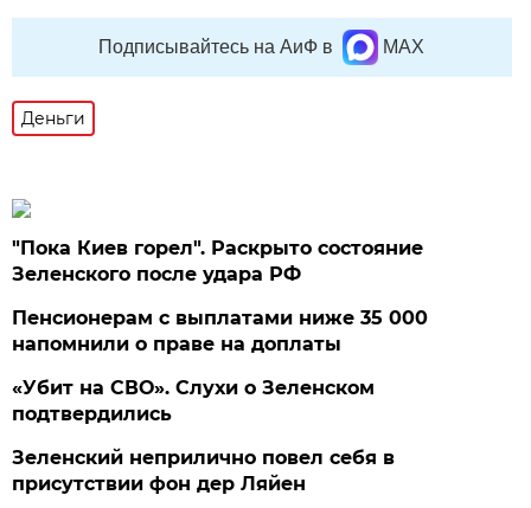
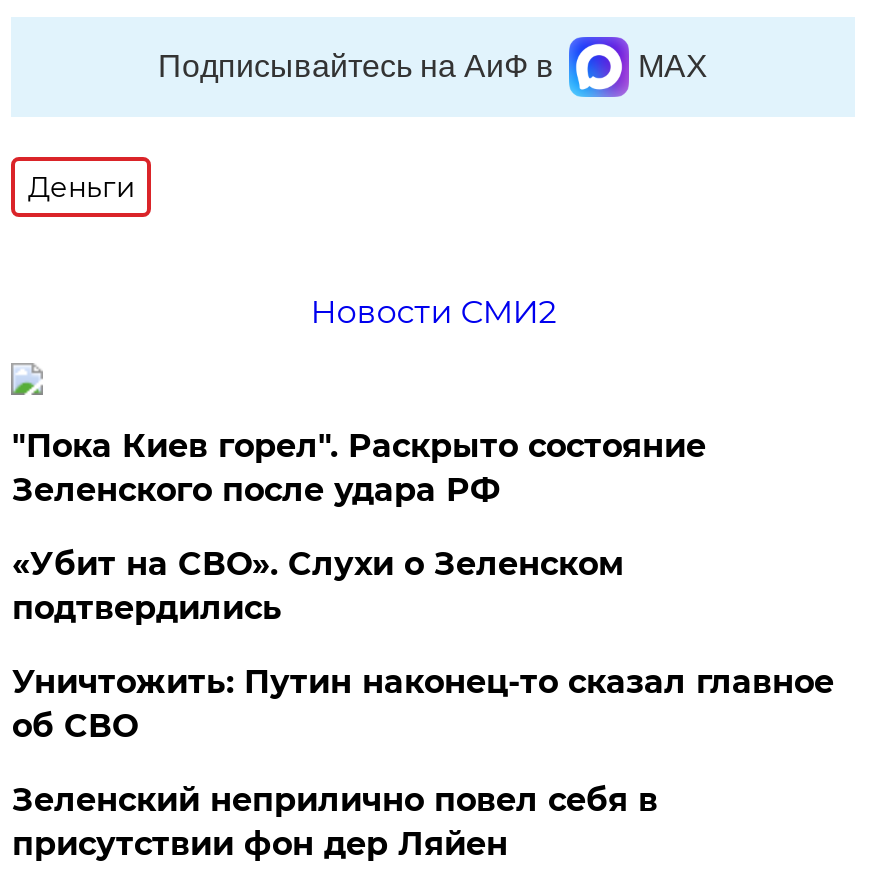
+ Новости СМИ2

- Пенсионерам с выплатами ниже 35 000
- напомнили о праве на доплаты

moved up: «Убит на СВО». Слухи о Зеленском | подтвердились

+ Уничтожить: Путин наконец-то сказал главное
+ об СВО
